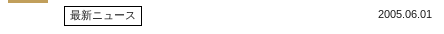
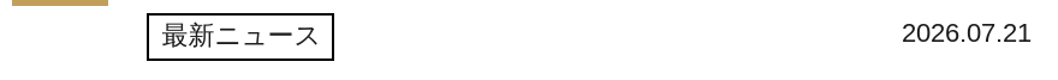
- 2005.06.01
+ 2026.07.21
